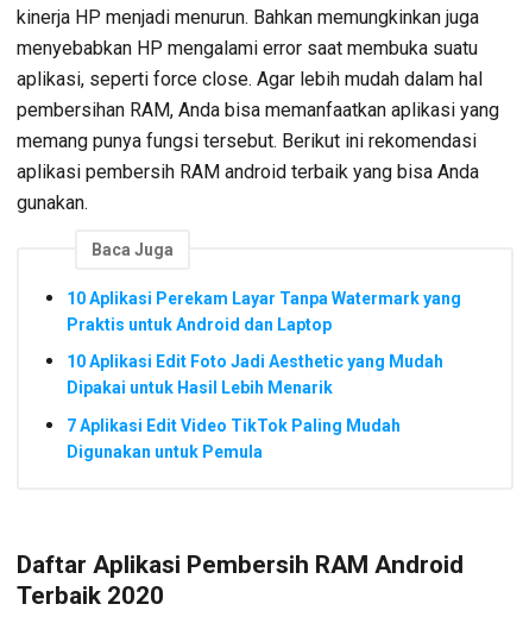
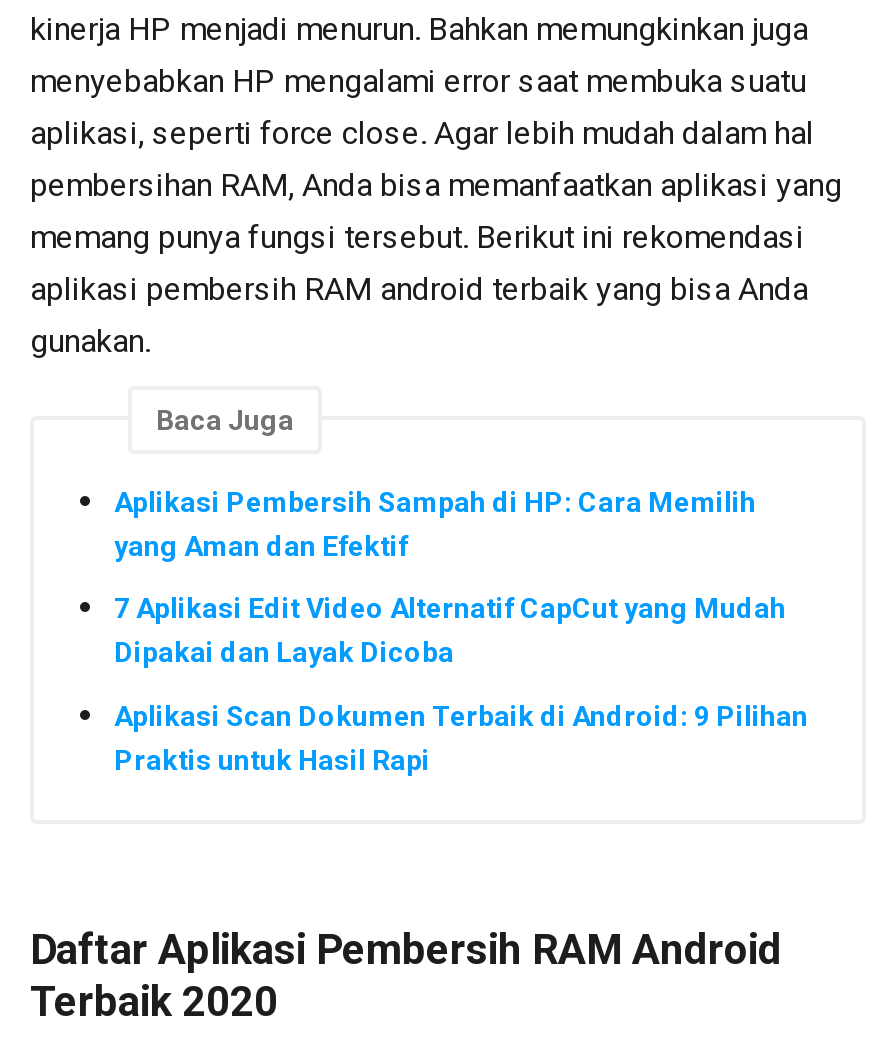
- 10 Aplikasi Perekam Layar Tanpa Watermark yang
- Praktis untuk Android dan Laptop
+ Aplikasi Pembersih Sampah di HP: Cara Memilih
+ yang Aman dan Efektif

- 10 Aplikasi Edit Foto Jadi Aesthetic yang Mudah
- Dipakai untuk Hasil Lebih Menarik
+ 7 Aplikasi Edit Video Alternatif CapCut yang Mudah
+ Dipakai dan Layak Dicoba

- 7 Aplikasi Edit Video TikTok Paling Mudah
- Digunakan untuk Pemula
+ Aplikasi Scan Dokumen Terbaik di Android: 9 Pilihan
+ Praktis untuk Hasil Rapi
